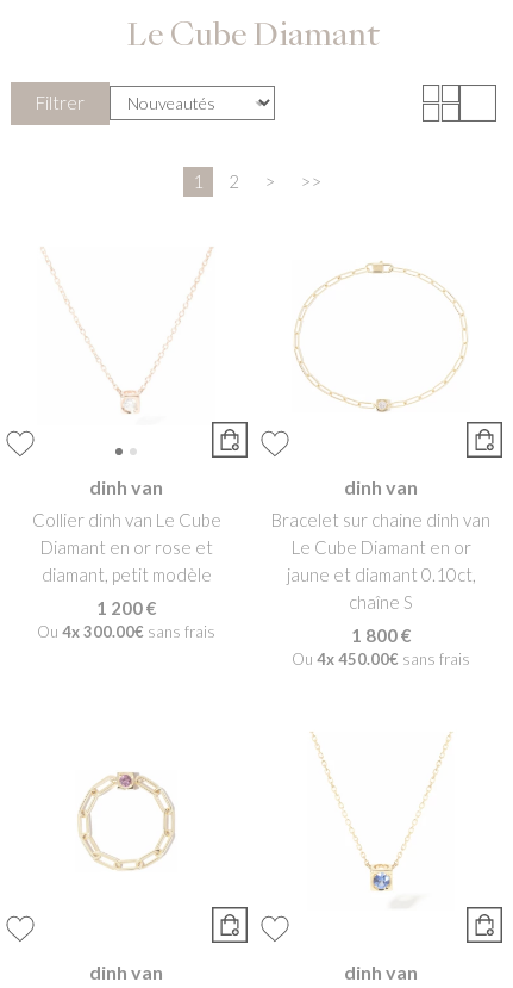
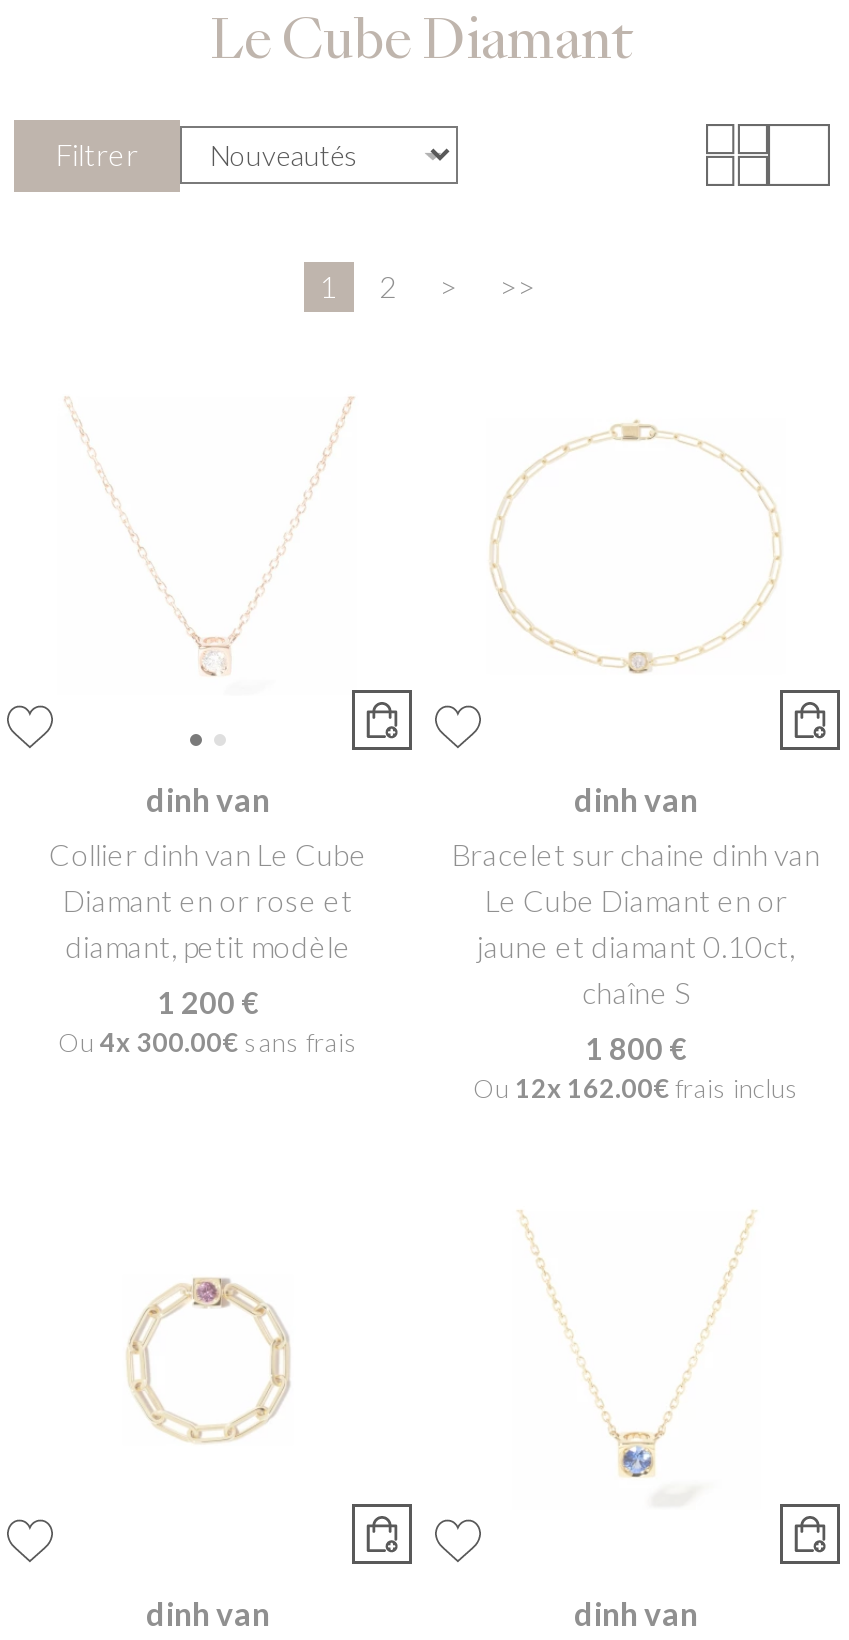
- Ou 4x 450.00€sans frais
+ Ou 12x 162.00€frais inclus
